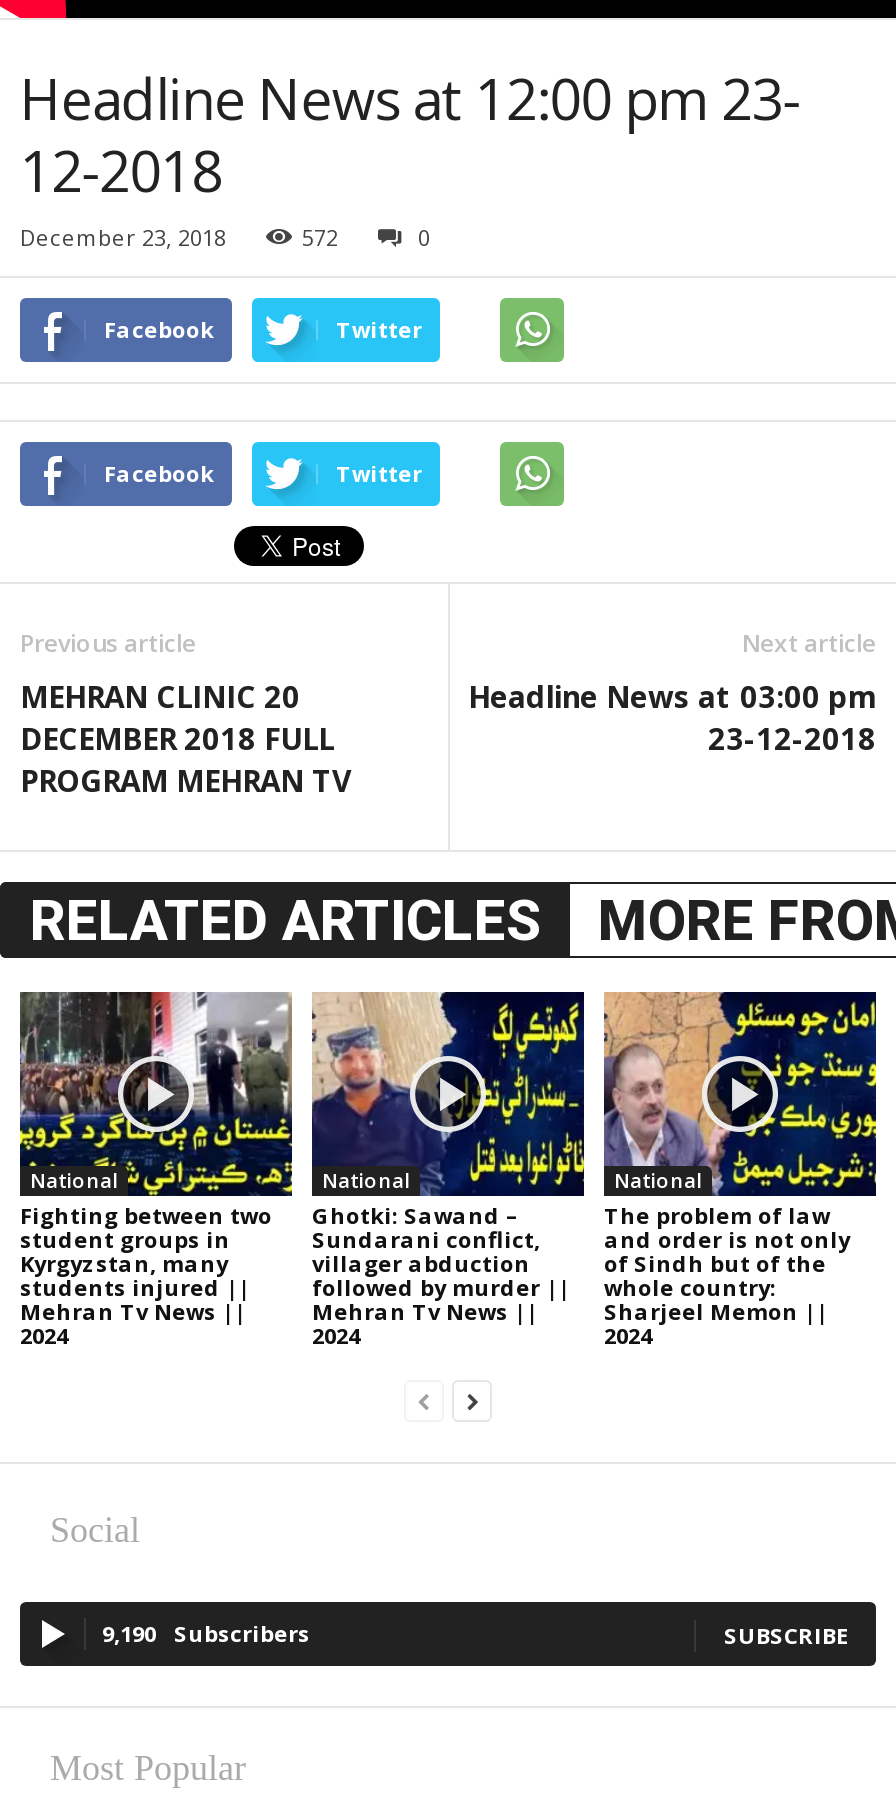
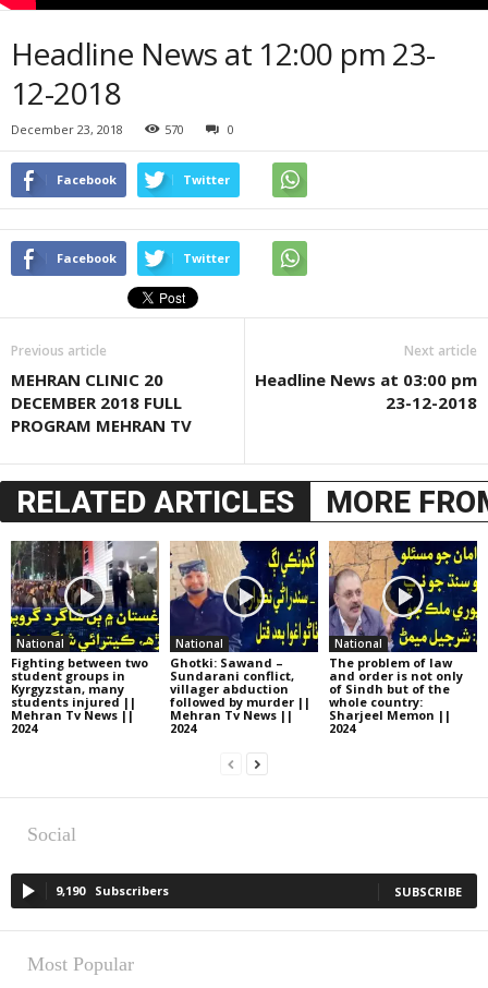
- 572
+ 570
